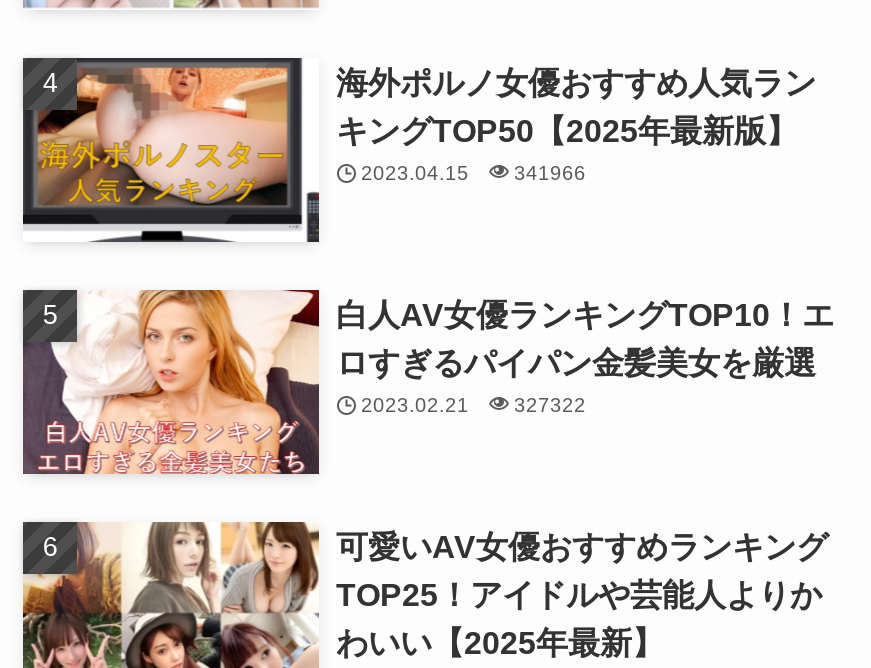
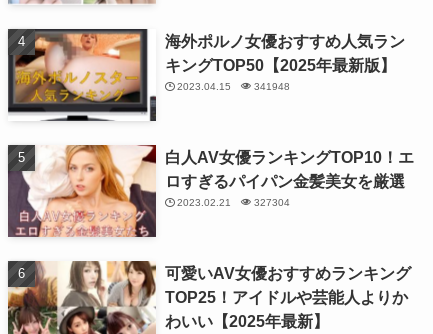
- 341966
+ 341948

- 327322
+ 327304
